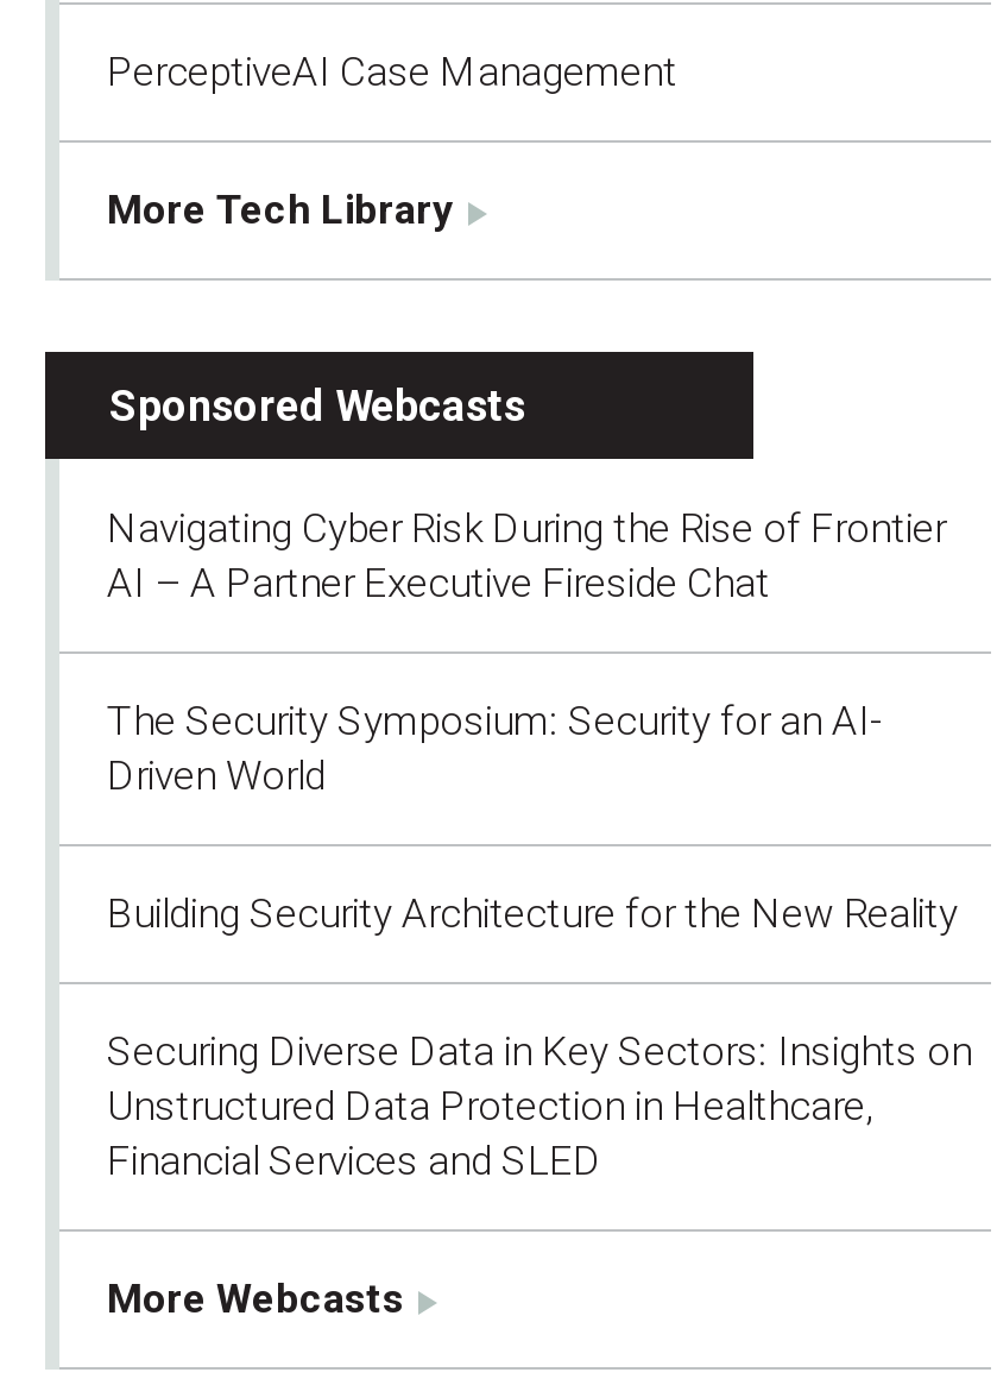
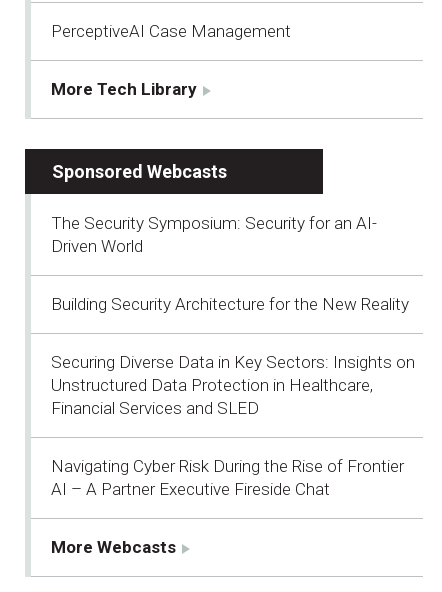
moved down: Navigating Cyber Risk During the Rise of Frontier | AI – A Partner Executive Fireside Chat

moved up: The Security Symposium: Security for an AI- | Driven World | Building Security Architecture for the New Reality | Securing Diverse Data in Key Sectors: Insights on | Unstructured Data Protection in Healthcare, | Financial Services and SLED
